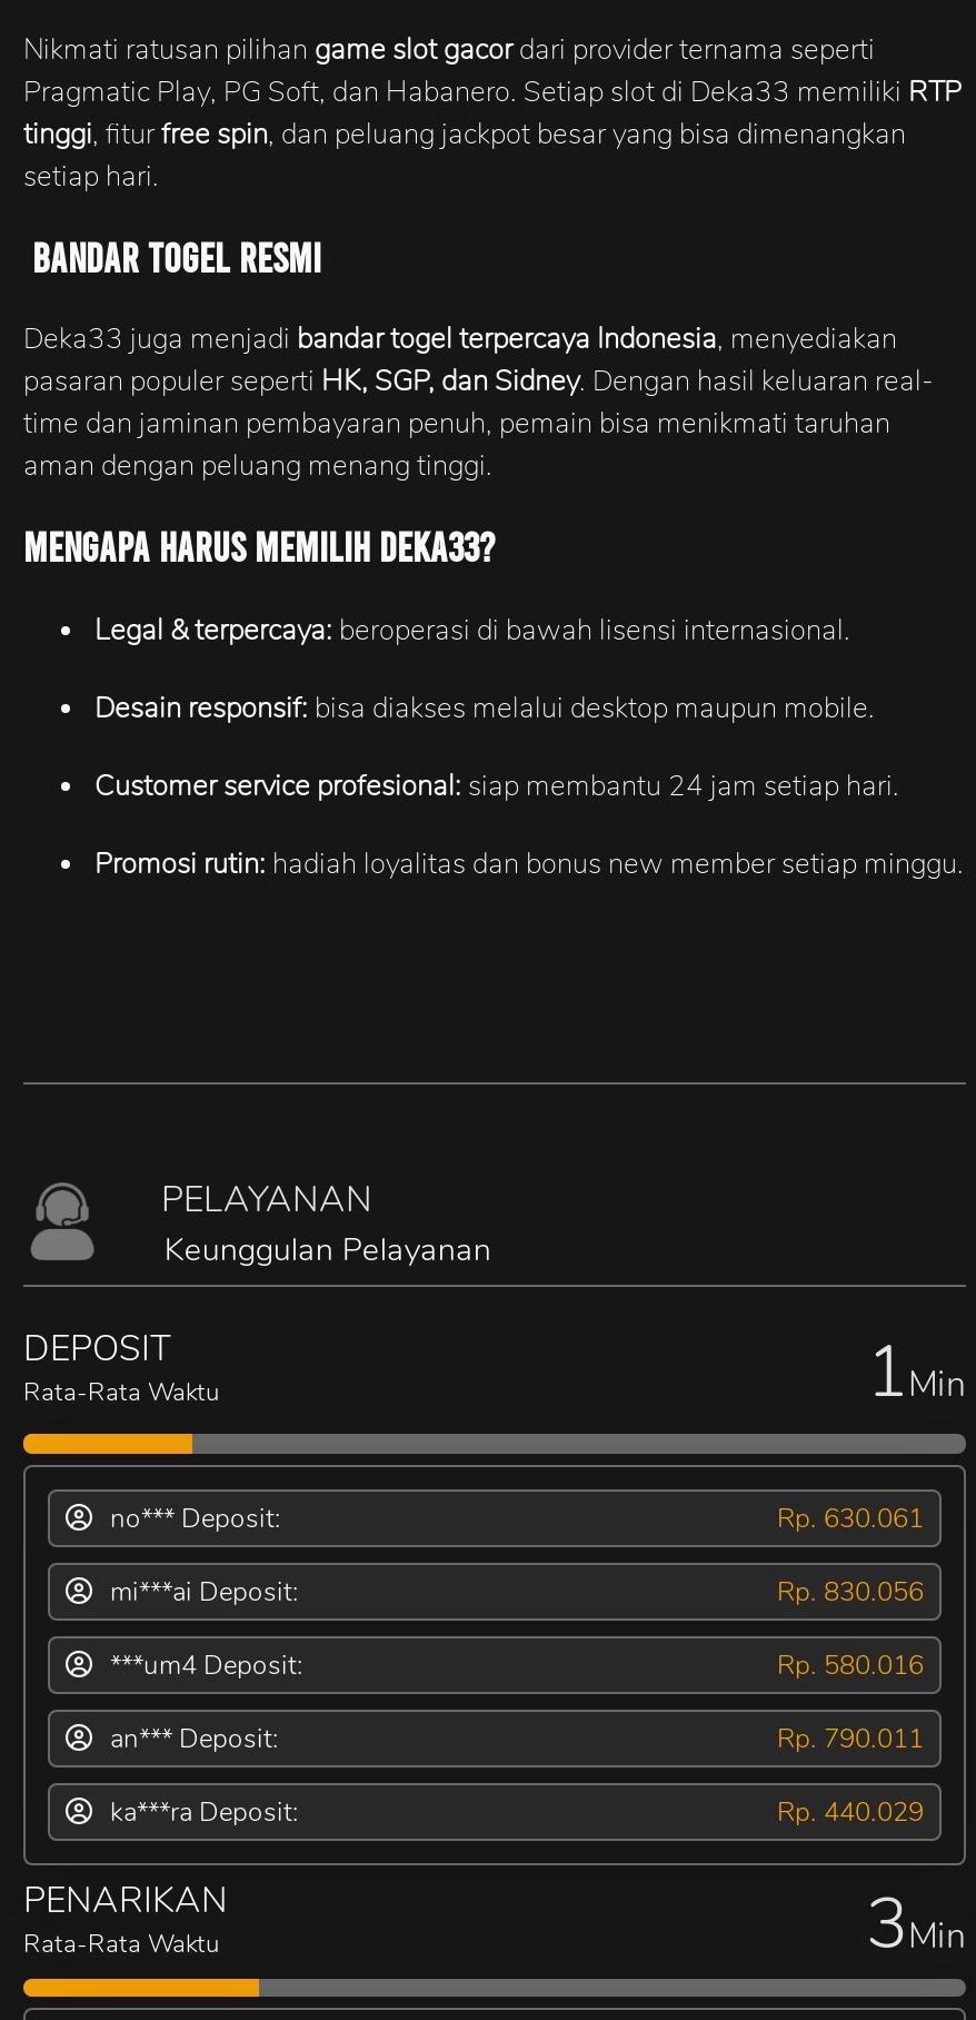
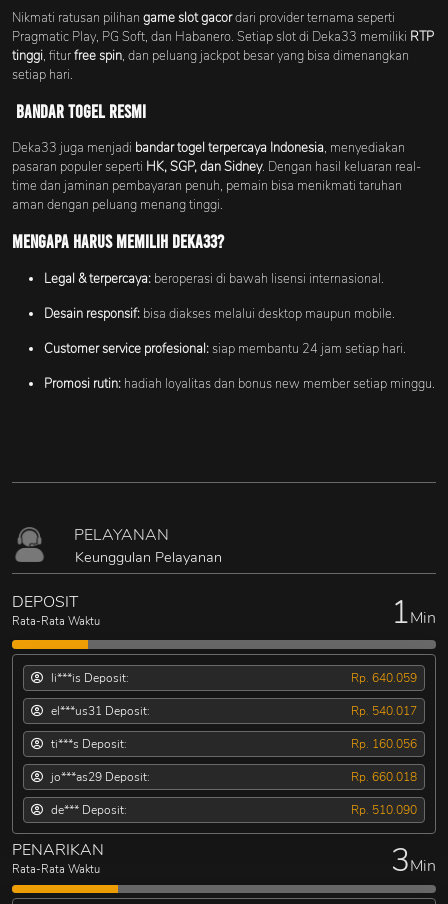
- no*** Deposit:
+ li***is Deposit:

- Rp. 630.061
+ Rp. 640.059

- mi***ai Deposit:
+ el***us31 Deposit:

- Rp. 830.056
+ Rp. 540.017

- ***um4 Deposit:
+ ti***s Deposit:

- Rp. 580.016
+ Rp. 160.056

- an*** Deposit:
+ jo***as29 Deposit:

- Rp. 790.011
+ Rp. 660.018

- ka***ra Deposit:
+ de*** Deposit:

- Rp. 440.029
+ Rp. 510.090
